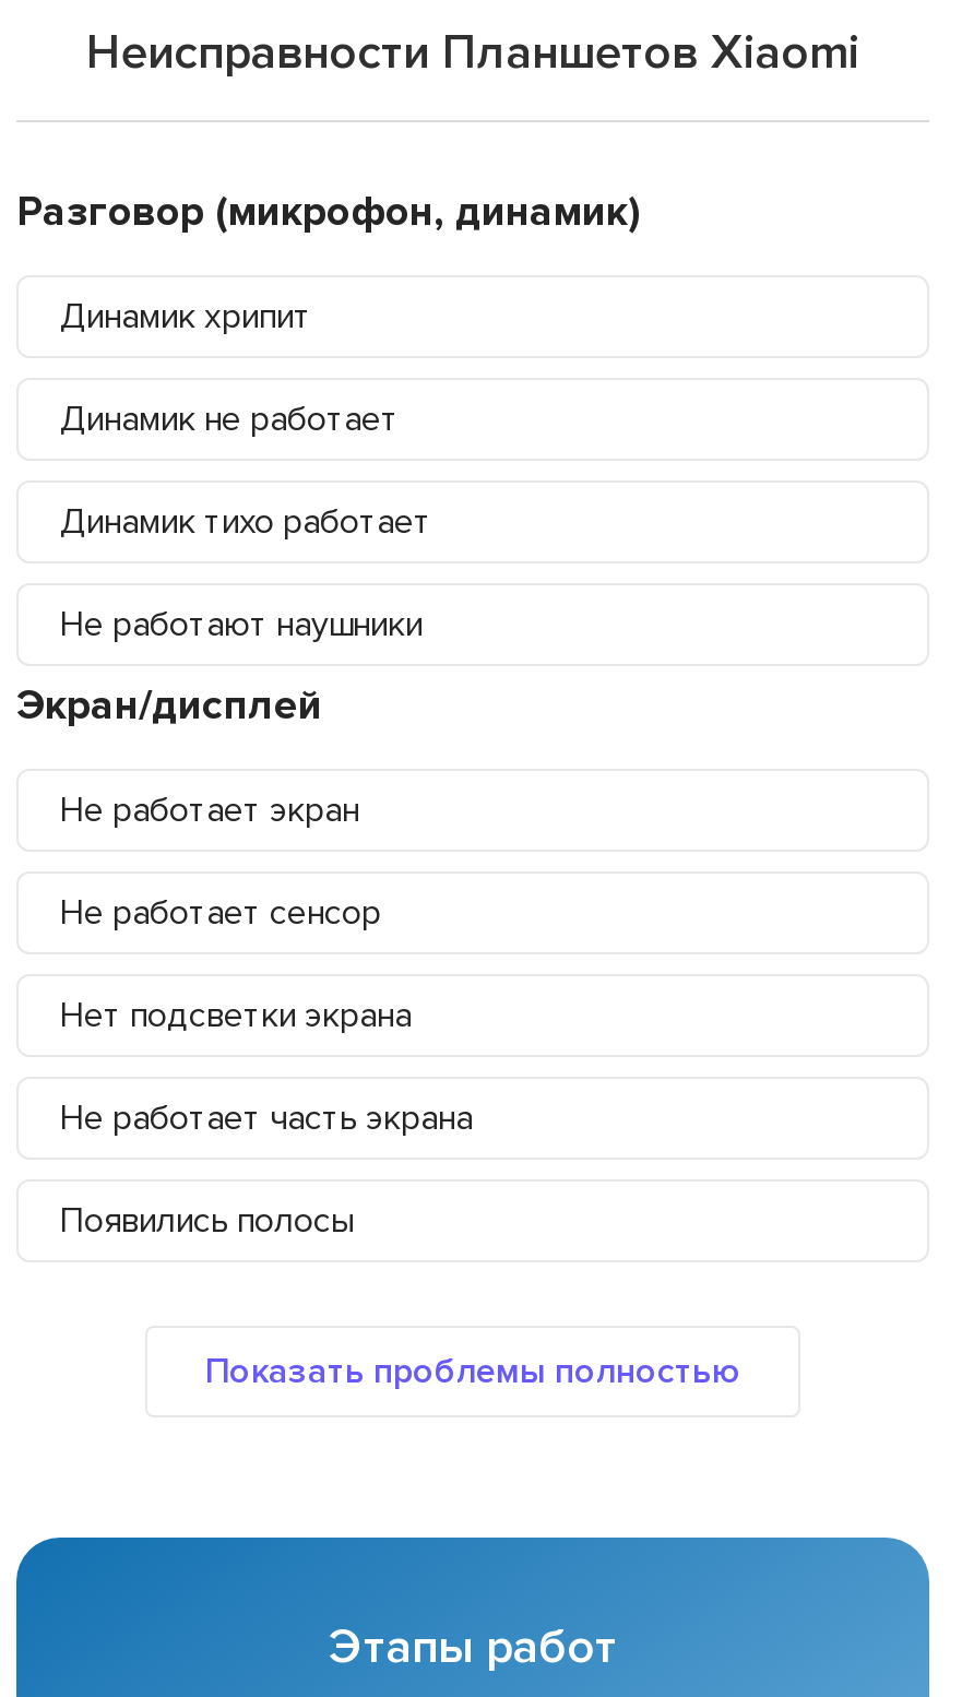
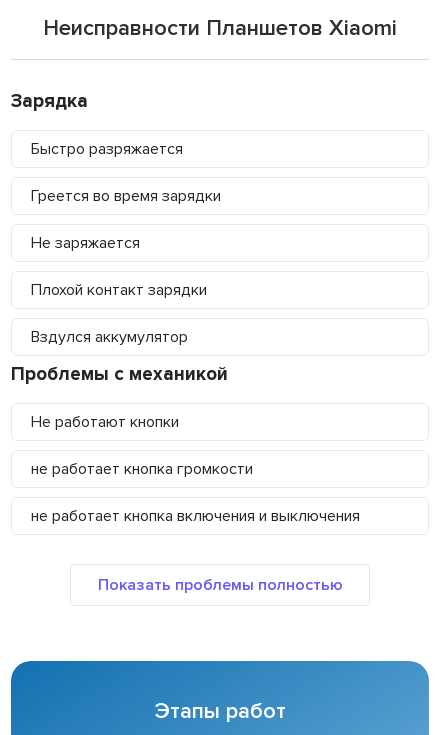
- Разговор (микрофон, динамик)
- Динамик хрипит
- Динамик не работает
- Динамик тихо работает
- Не работают наушники
- Экран/дисплей
- Не работает экран
- Не работает сенсор
- Нет подсветки экрана
- Не работает часть экрана
- Появились полосы
+ Зарядка
+ Быстро разряжается
+ Греется во время зарядки
+ Не заряжается
+ Плохой контакт зарядки
+ Вздулся аккумулятор
+ Проблемы с механикой
+ Не работают кнопки
+ не работает кнопка громкости
+ не работает кнопка включения и выключения
